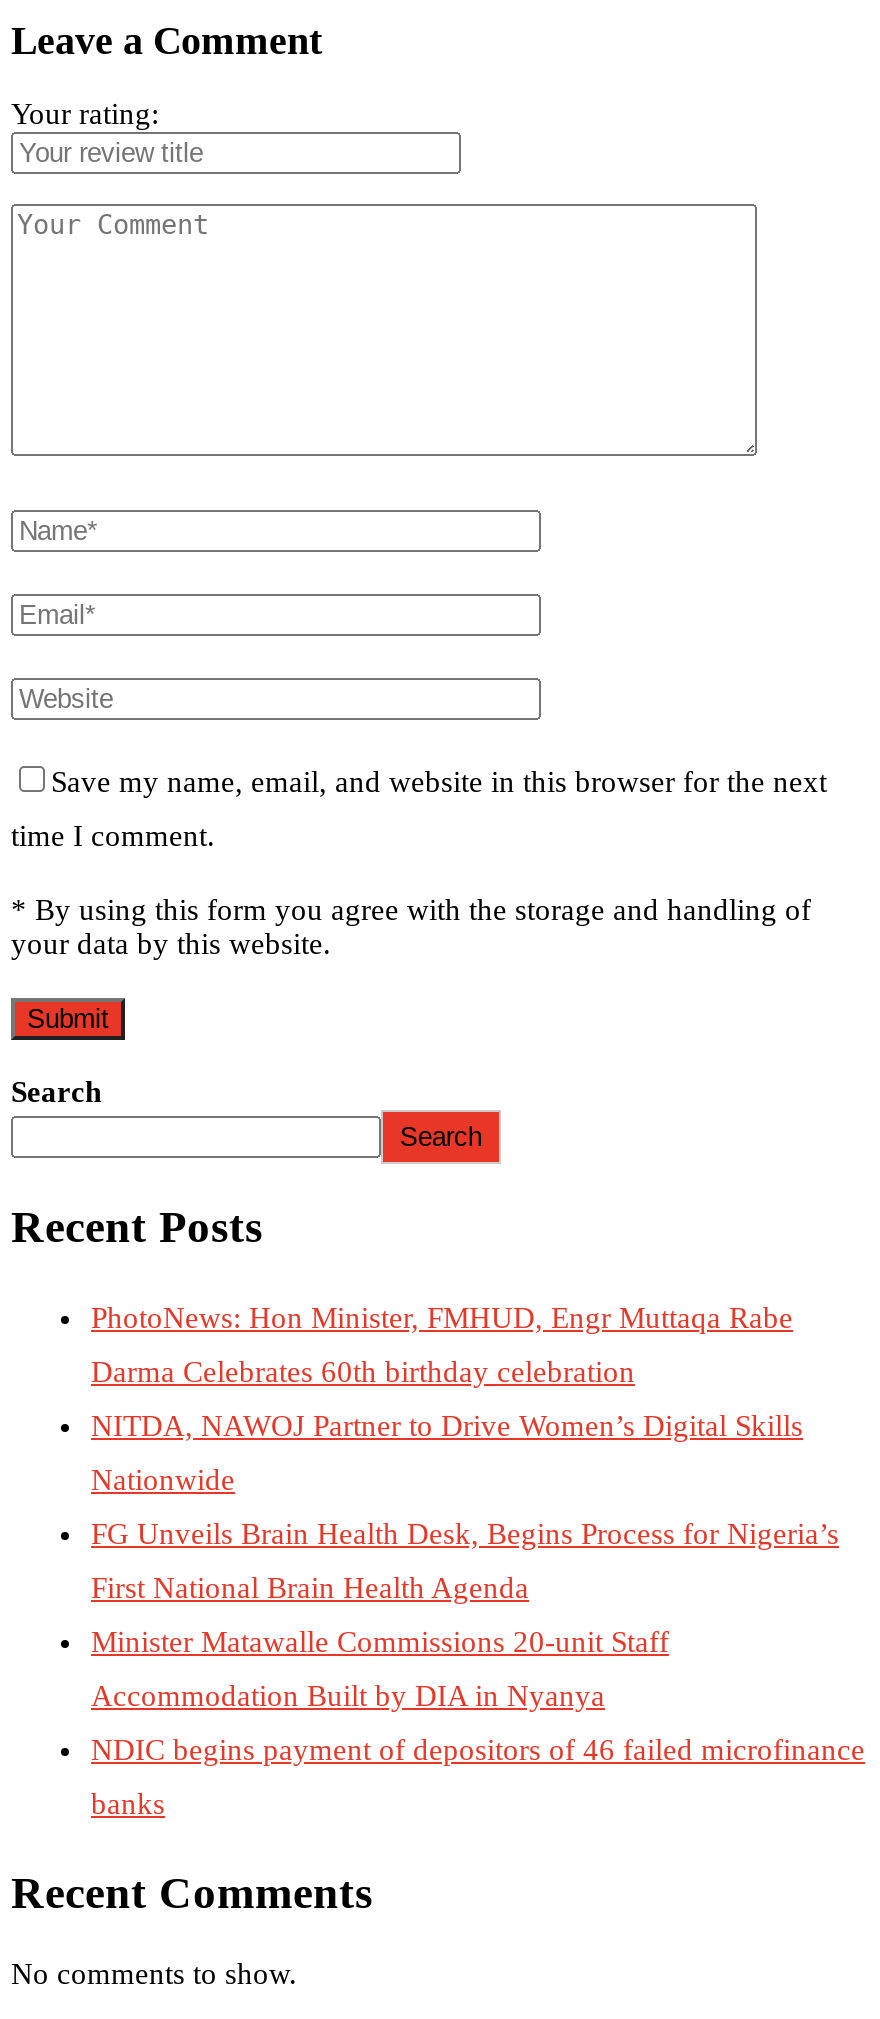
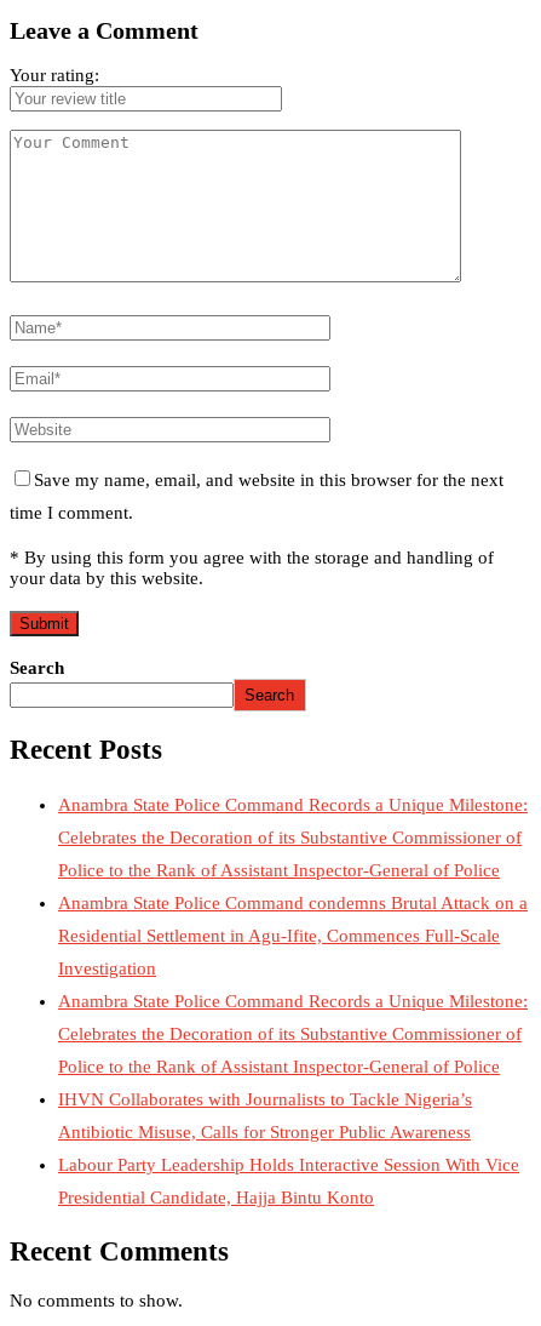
- PhotoNews: Hon Minister, FMHUD, Engr Muttaqa Rabe
- Darma Celebrates 60th birthday celebration
- NITDA, NAWOJ Partner to Drive Women’s Digital Skills
- Nationwide
- FG Unveils Brain Health Desk, Begins Process for Nigeria’s
- First National Brain Health Agenda
- Minister Matawalle Commissions 20-unit Staff
- Accommodation Built by DIA in Nyanya
- NDIC begins payment of depositors of 46 failed microfinance
- banks
+ Anambra State Police Command Records a Unique Milestone:
+ Celebrates the Decoration of its Substantive Commissioner of
+ Police to the Rank of Assistant Inspector-General of Police
+ Anambra State Police Command condemns Brutal Attack on a
+ Residential Settlement in Agu-Ifite, Commences Full-Scale
+ Investigation
+ Anambra State Police Command Records a Unique Milestone:
+ Celebrates the Decoration of its Substantive Commissioner of
+ Police to the Rank of Assistant Inspector-General of Police
+ IHVN Collaborates with Journalists to Tackle Nigeria’s
+ Antibiotic Misuse, Calls for Stronger Public Awareness
+ Labour Party Leadership Holds Interactive Session With Vice
+ Presidential Candidate, Hajja Bintu Konto
